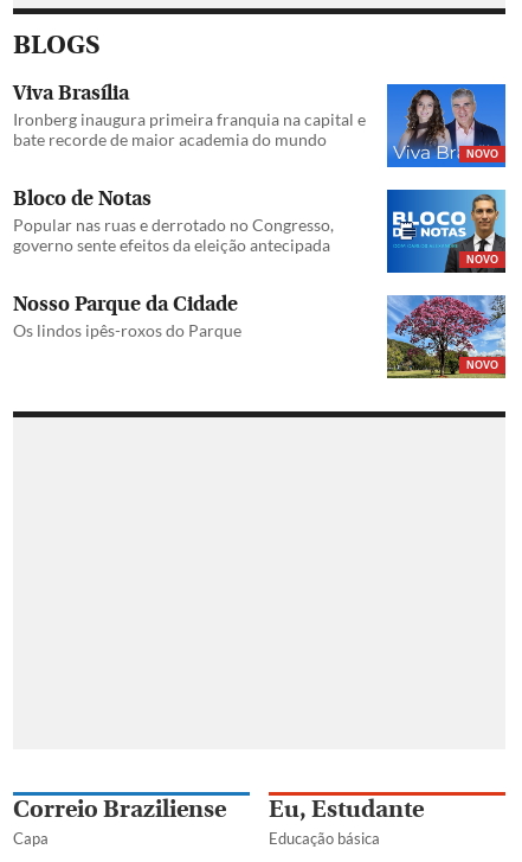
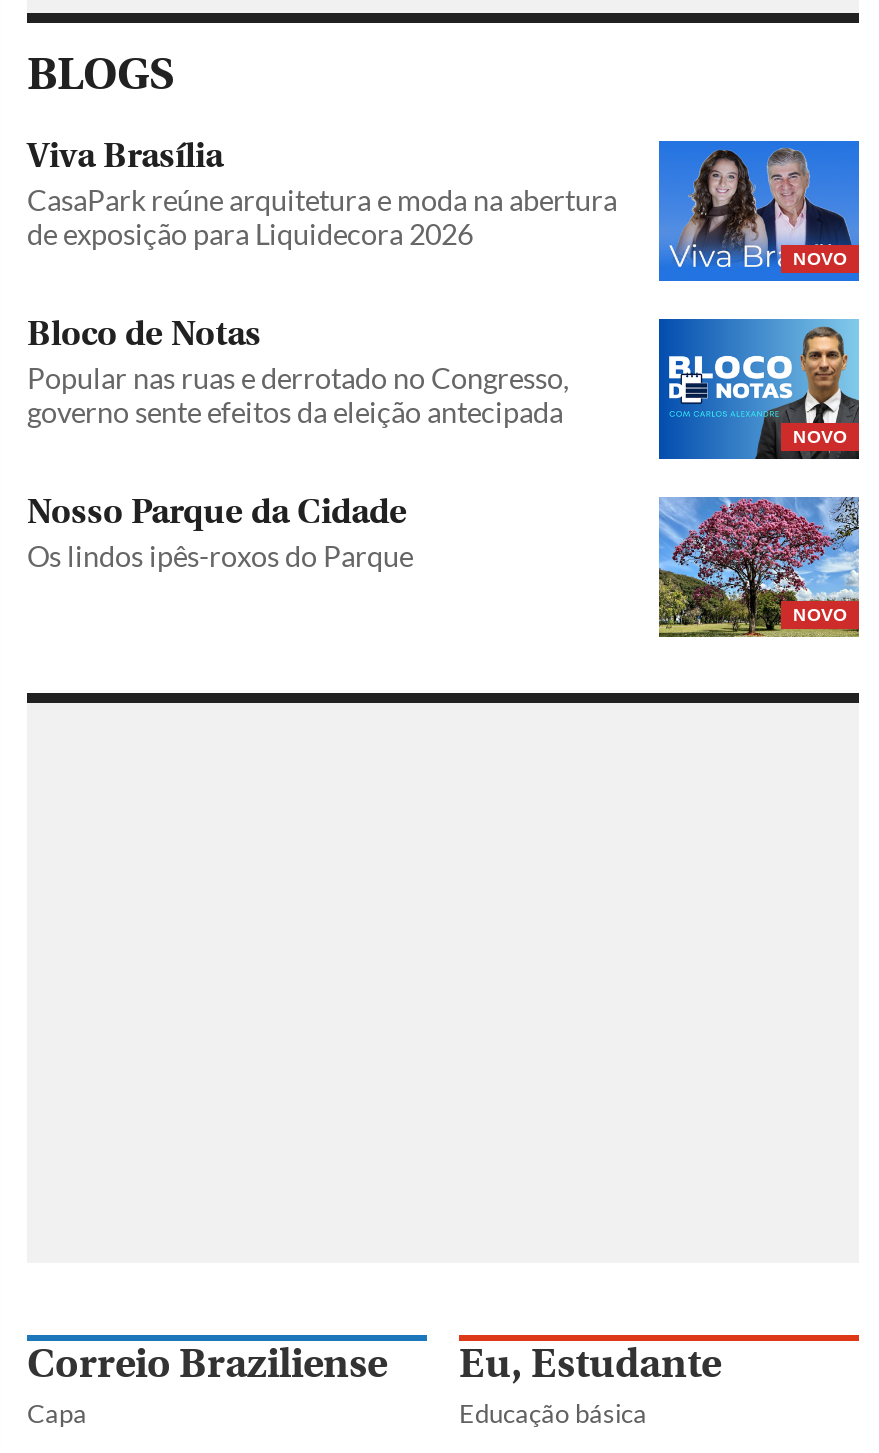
- Ironberg inaugura primeira franquia na capital e
- bate recorde de maior academia do mundo
+ CasaPark reúne arquitetura e moda na abertura
+ de exposição para Liquidecora 2026
